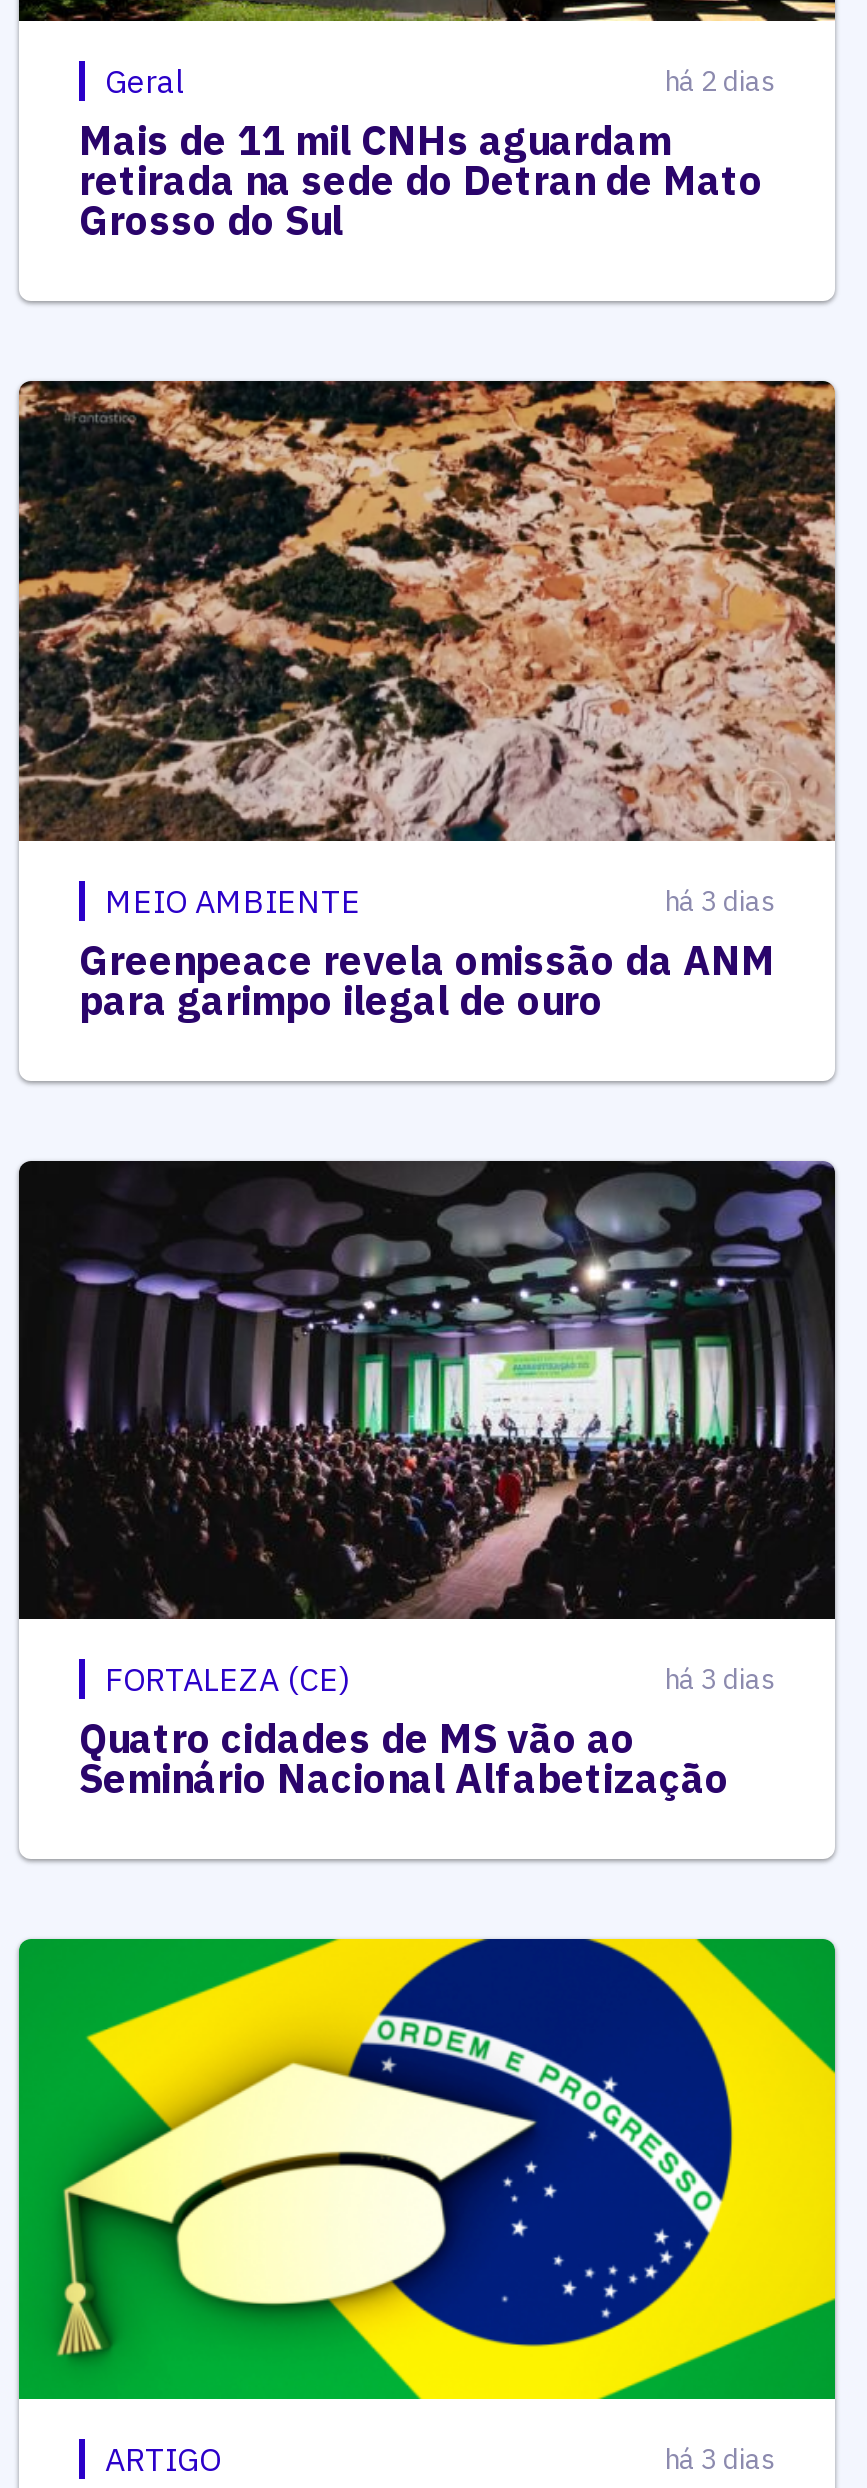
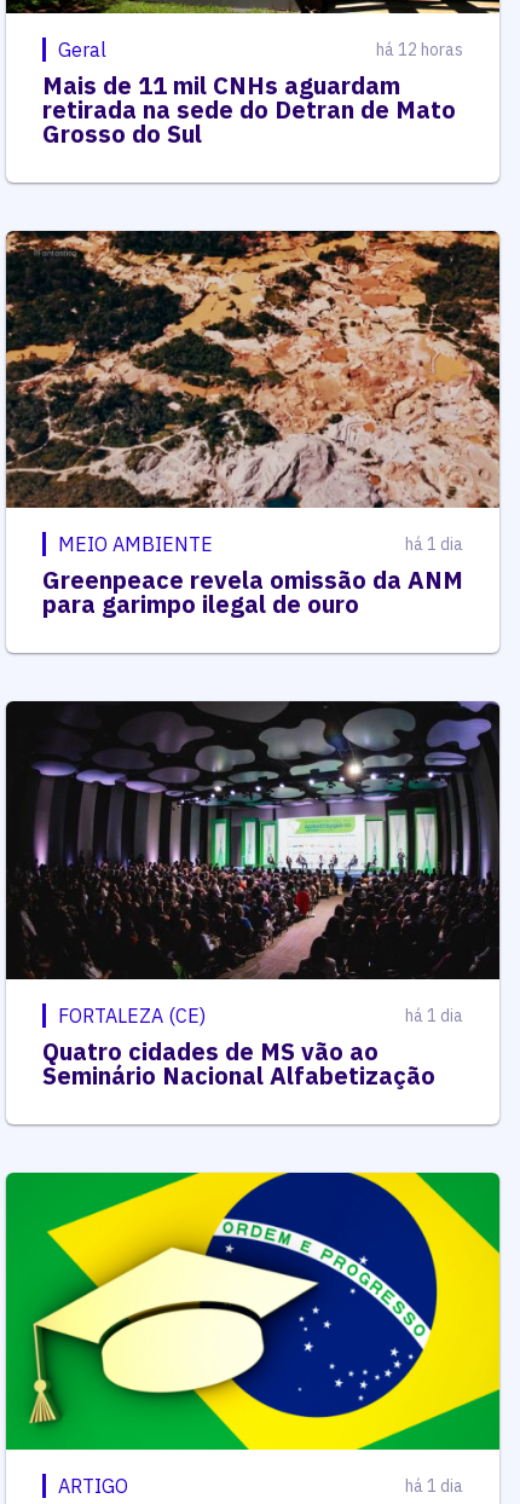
- há 2 dias
+ há 12 horas

- há 3 dias
+ há 1 dia

- há 3 dias
+ há 1 dia

- há 3 dias
+ há 1 dia
